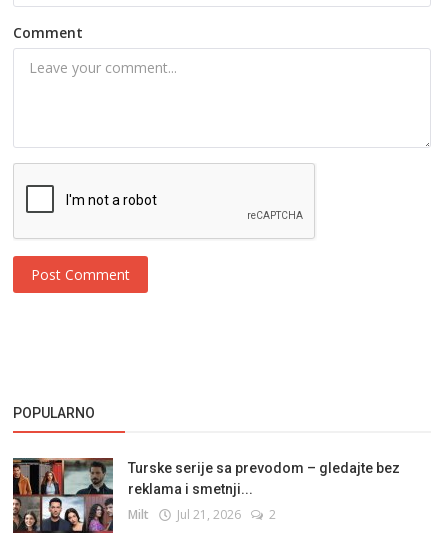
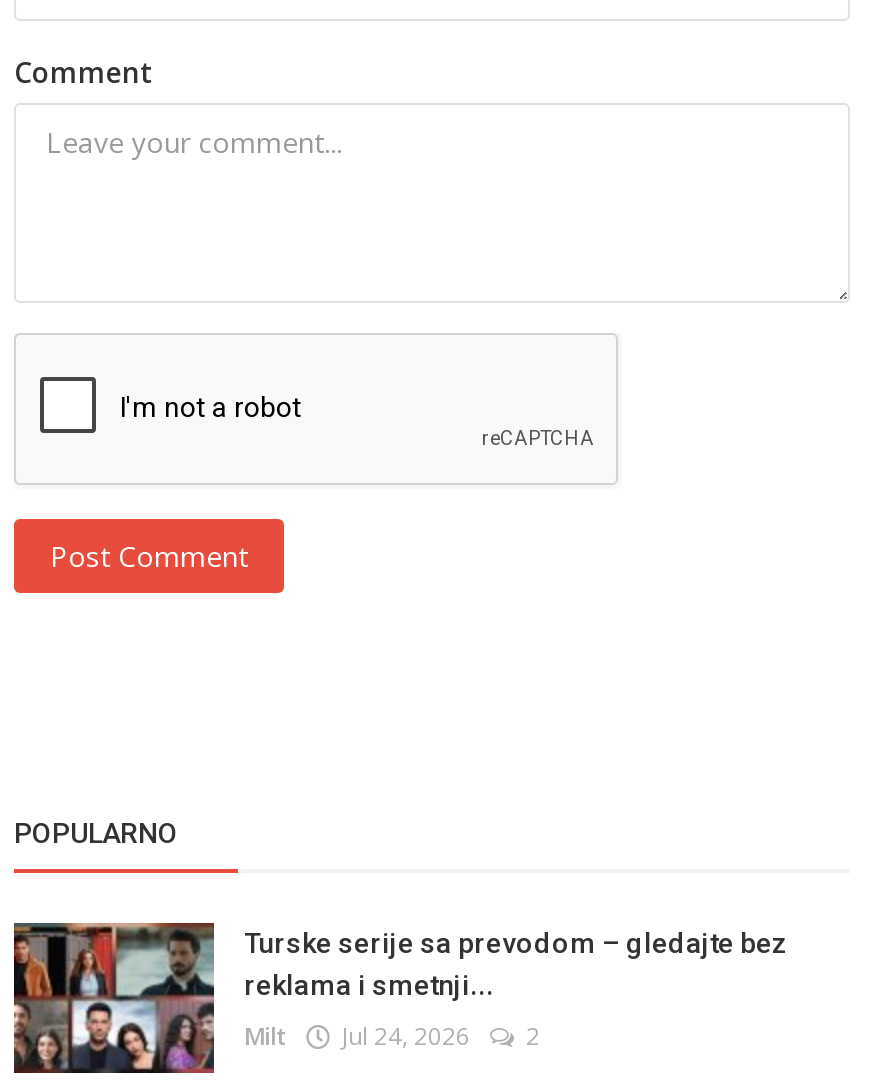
- Milt Jul 21, 2026 2
+ Milt Jul 24, 2026 2
